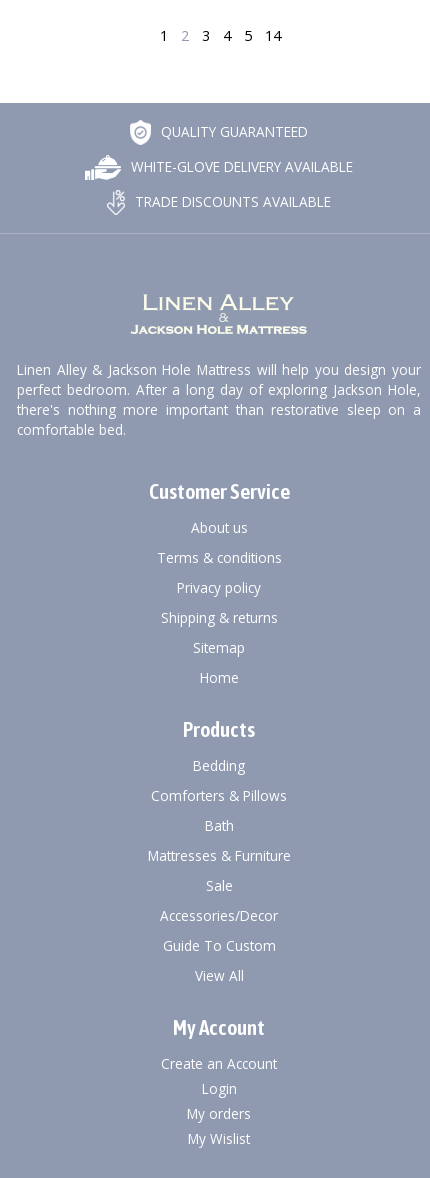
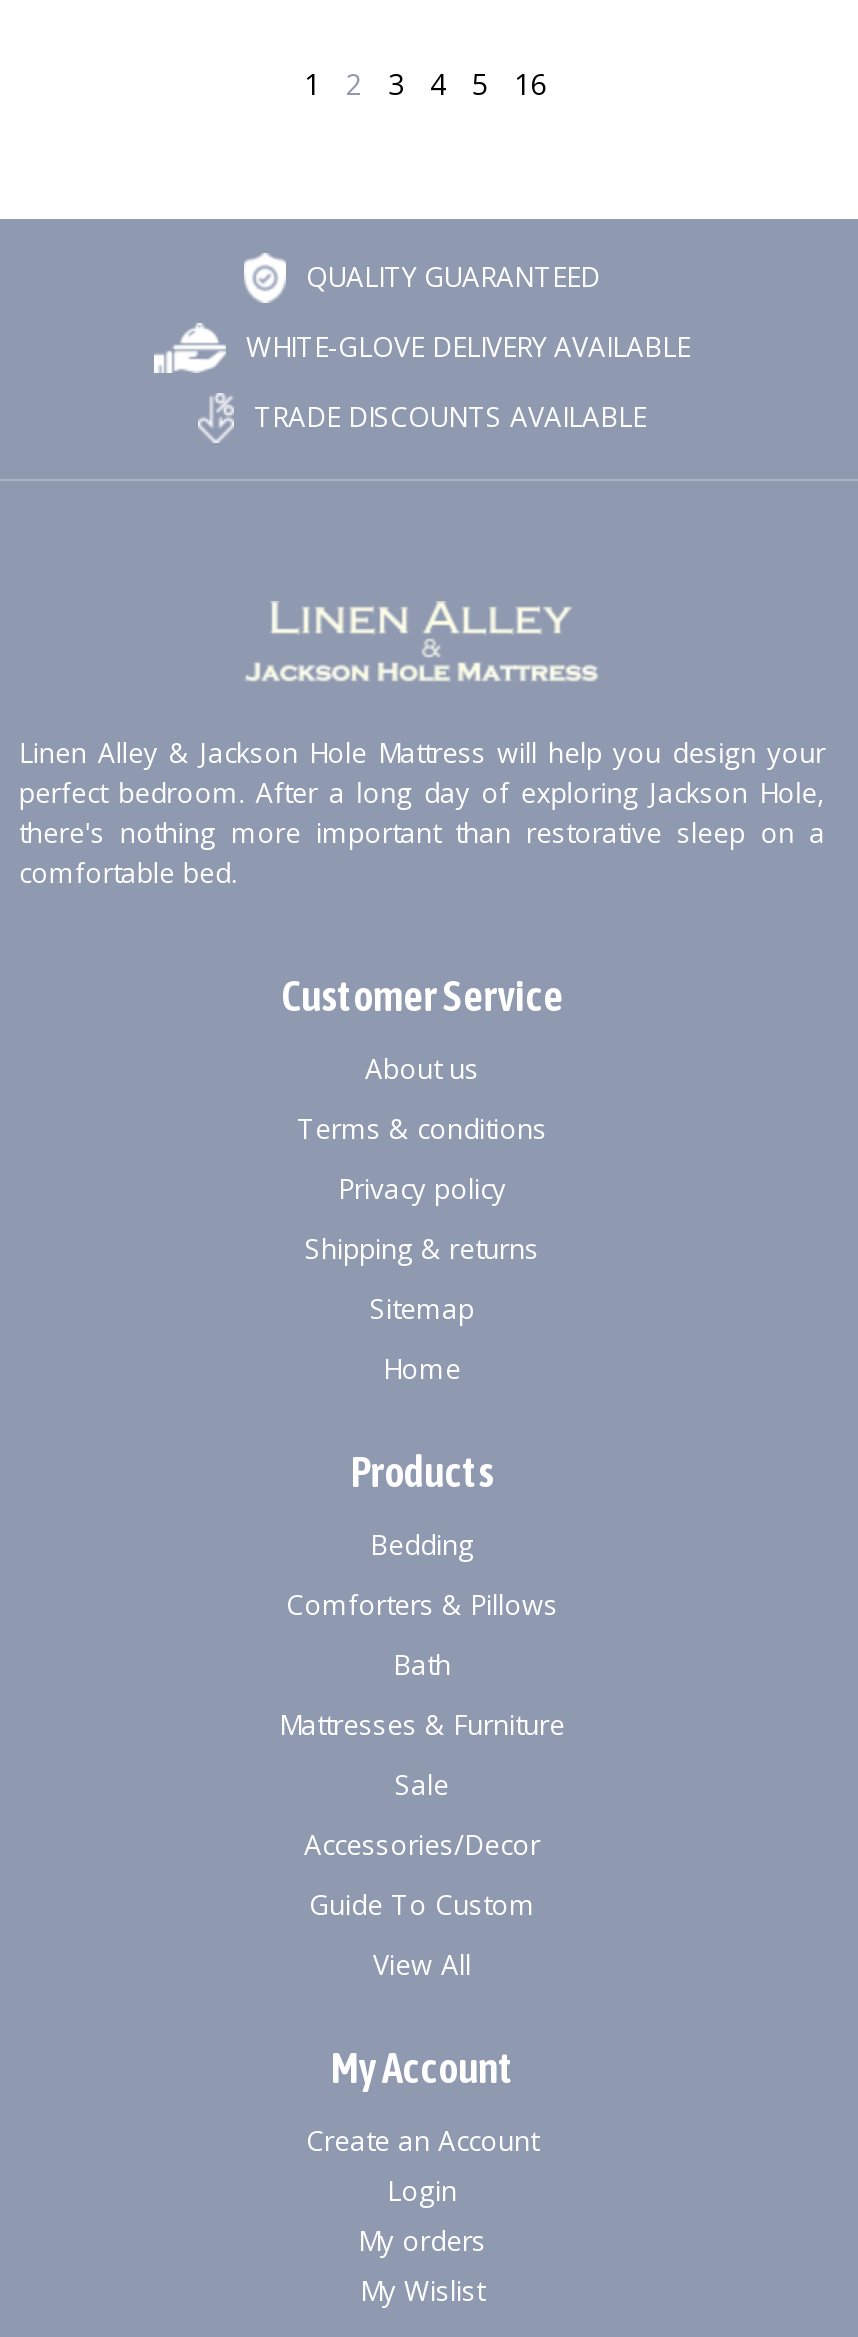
- 1 2 3 4 5 14
+ 1 2 3 4 5 16
